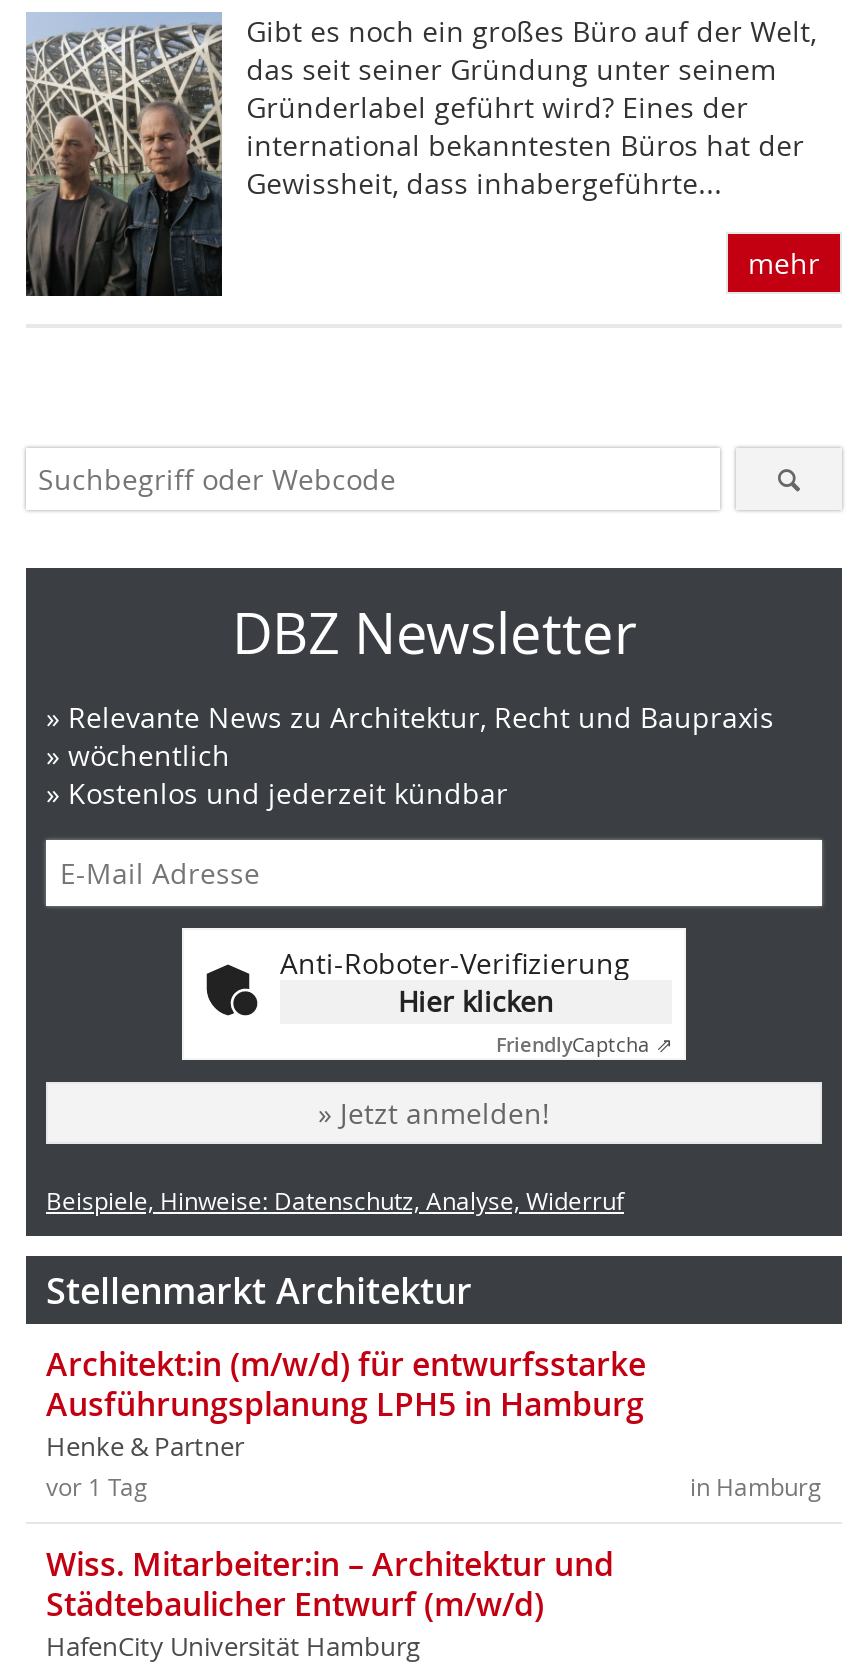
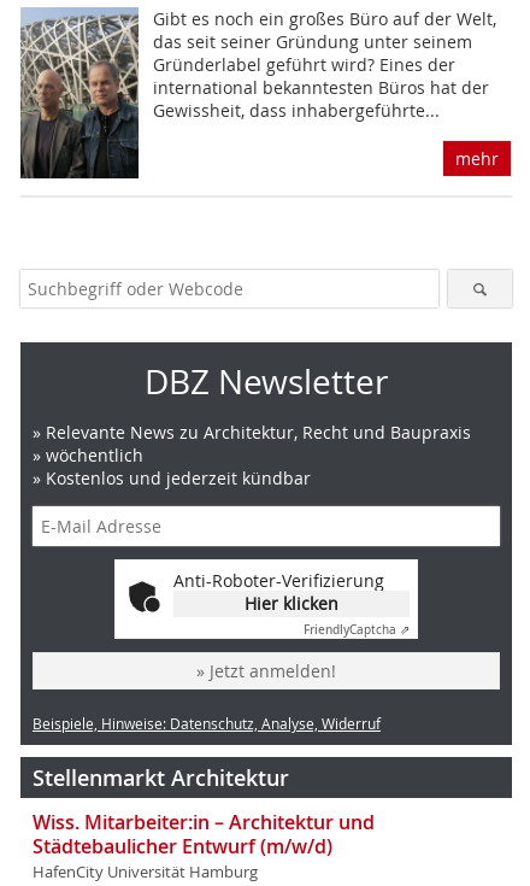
- Architekt:in (m/w/d) für entwurfsstarke
- Ausführungsplanung LPH5 in Hamburg
- Henke & Partner
- in Hamburg
- vor 1 Tag
